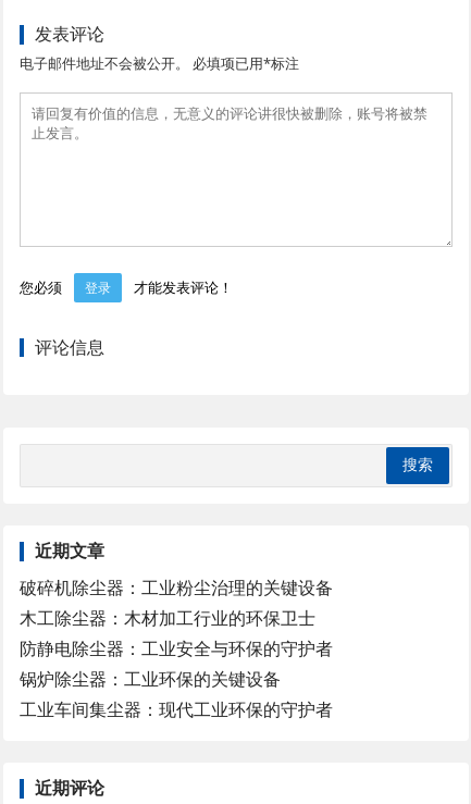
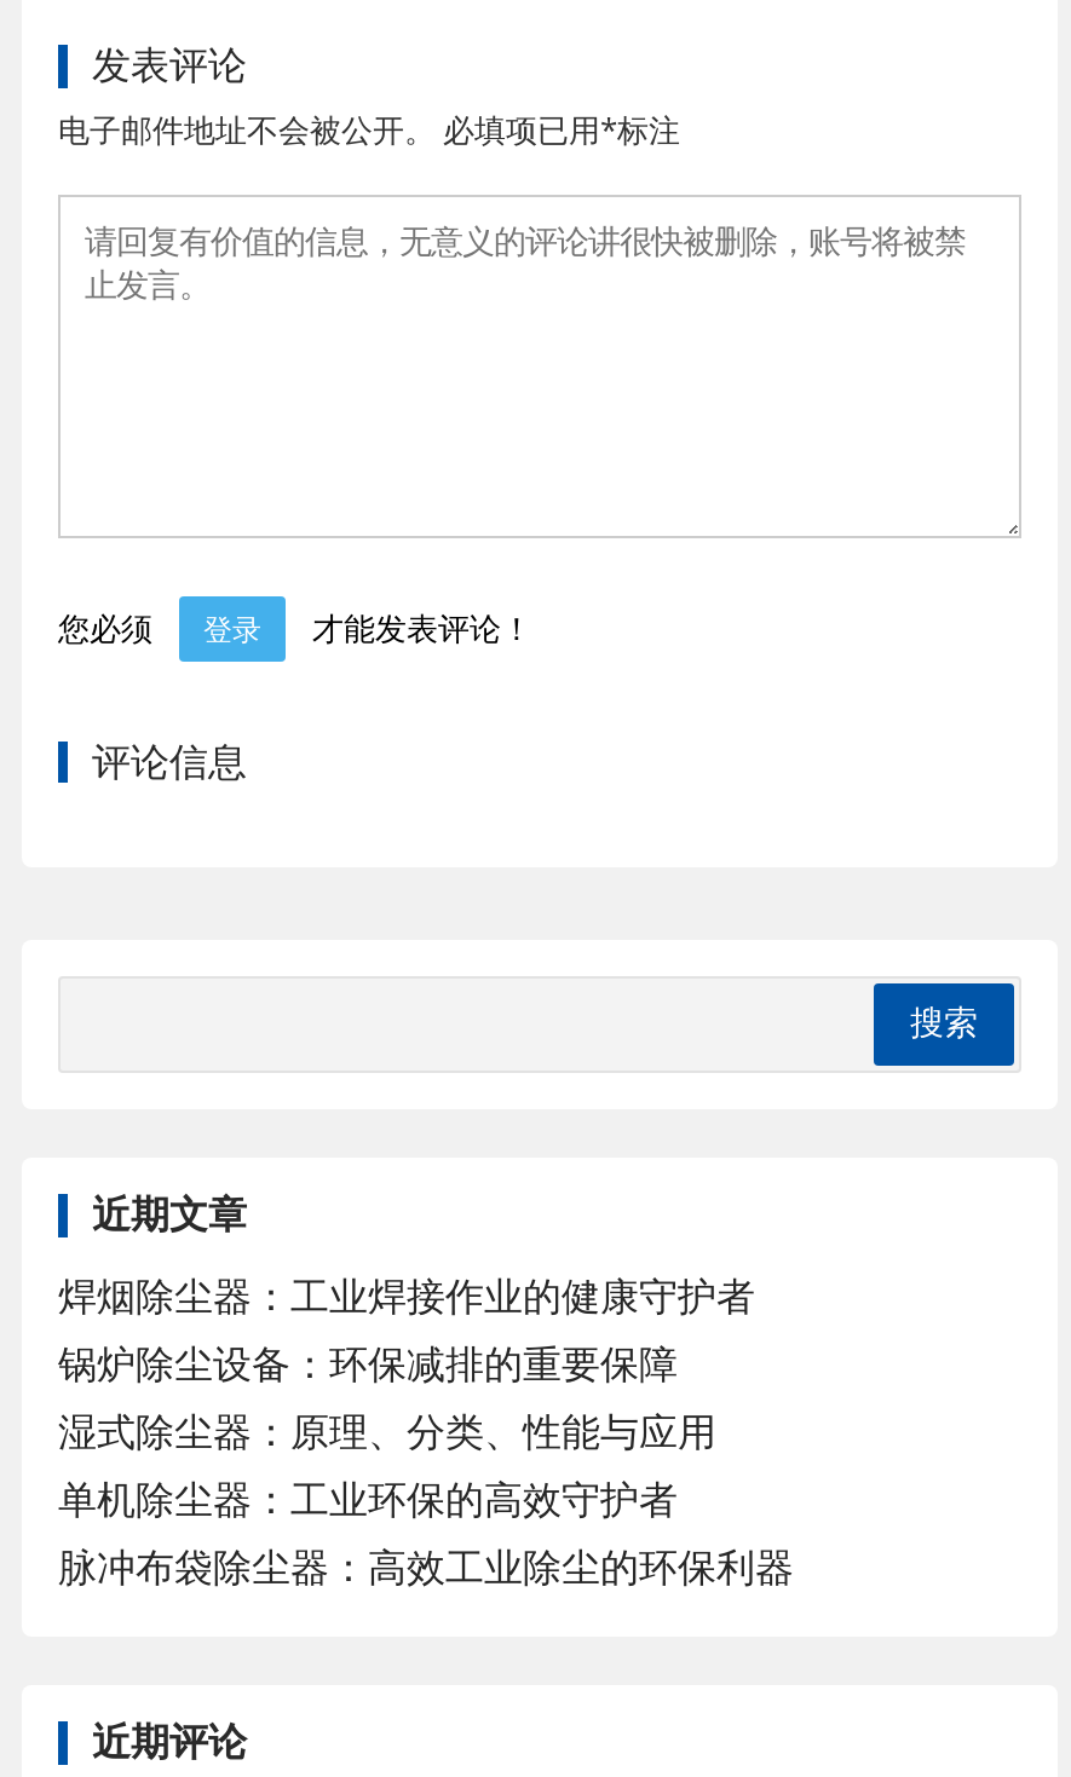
- 破碎机除尘器：工业粉尘治理的关键设备
- 木工除尘器：木材加工行业的环保卫士
- 防静电除尘器：工业安全与环保的守护者
- 锅炉除尘器：工业环保的关键设备
- 工业车间集尘器：现代工业环保的守护者
+ 焊烟除尘器：工业焊接作业的健康守护者
+ 锅炉除尘设备：环保减排的重要保障
+ 湿式除尘器：原理、分类、性能与应用
+ 单机除尘器：工业环保的高效守护者
+ 脉冲布袋除尘器：高效工业除尘的环保利器
